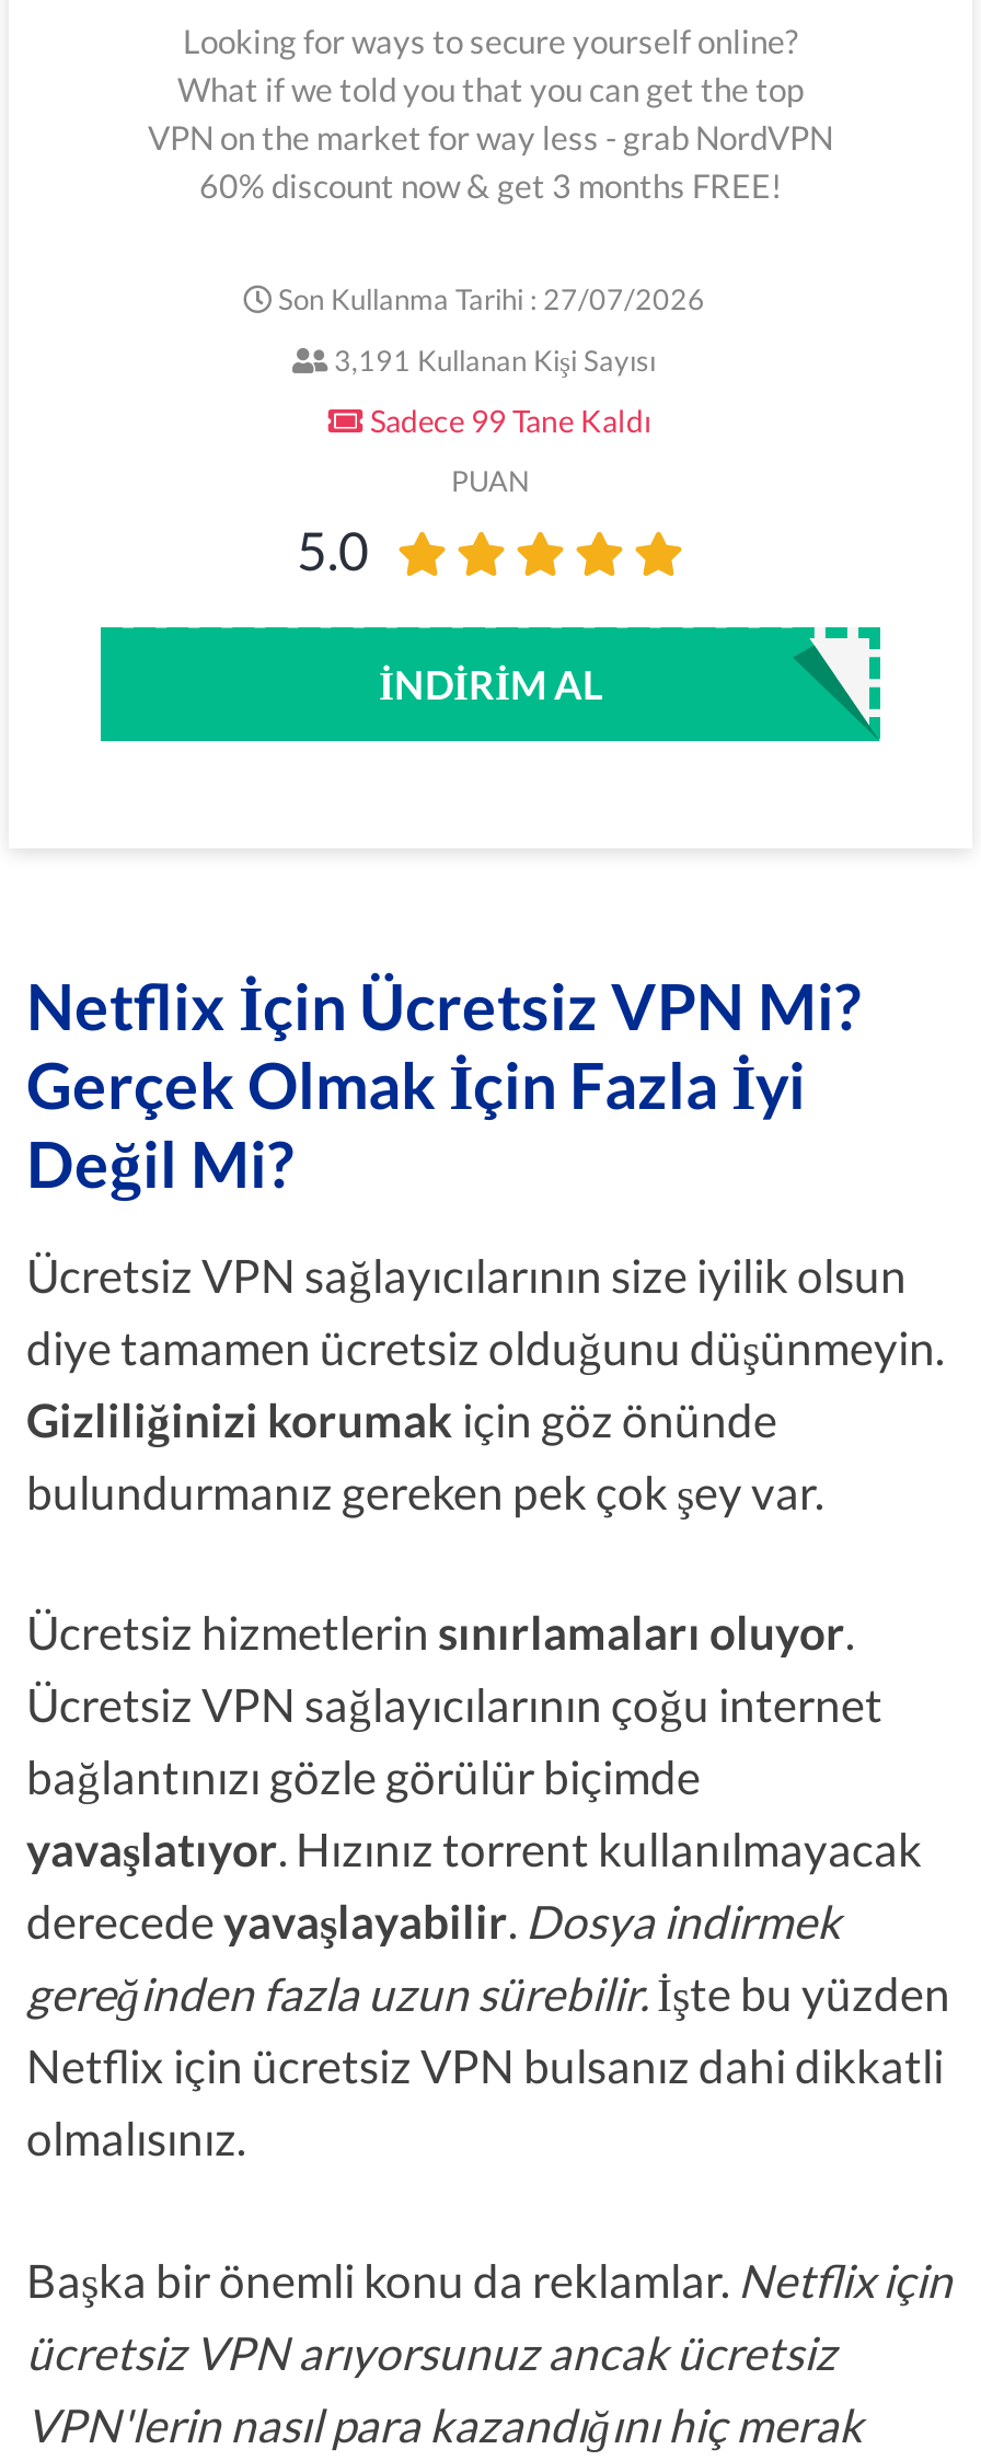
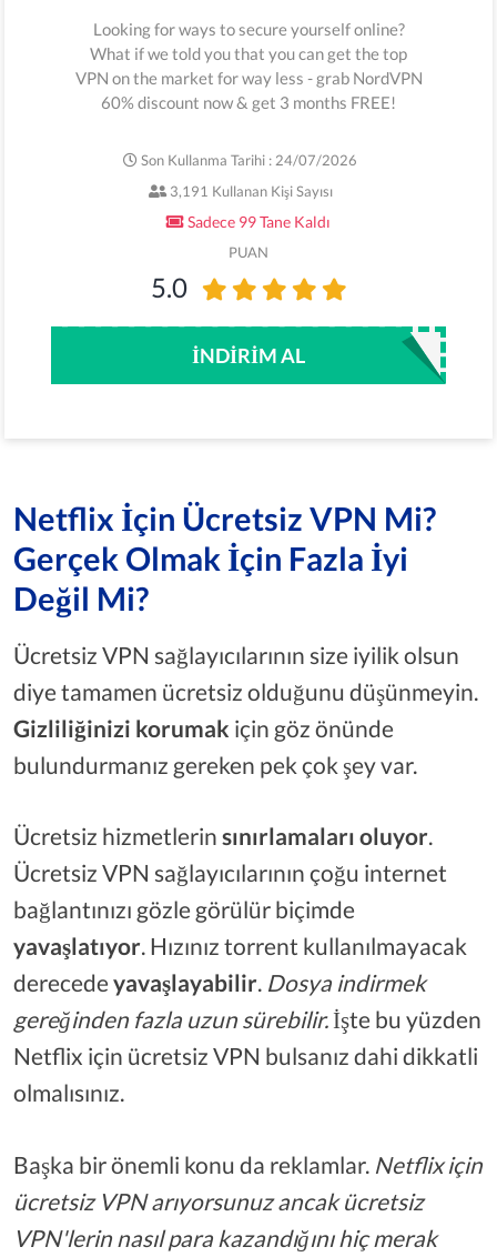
- Son Kullanma Tarihi : 27/07/2026
+ Son Kullanma Tarihi : 24/07/2026
